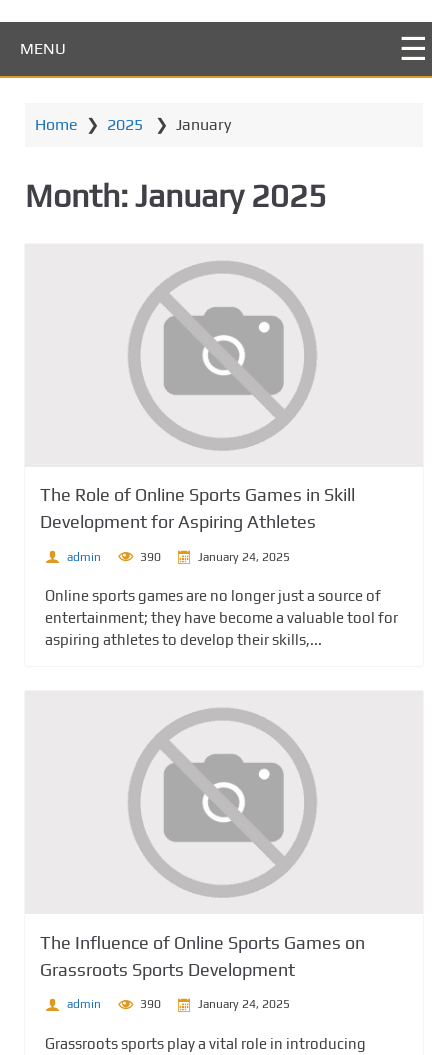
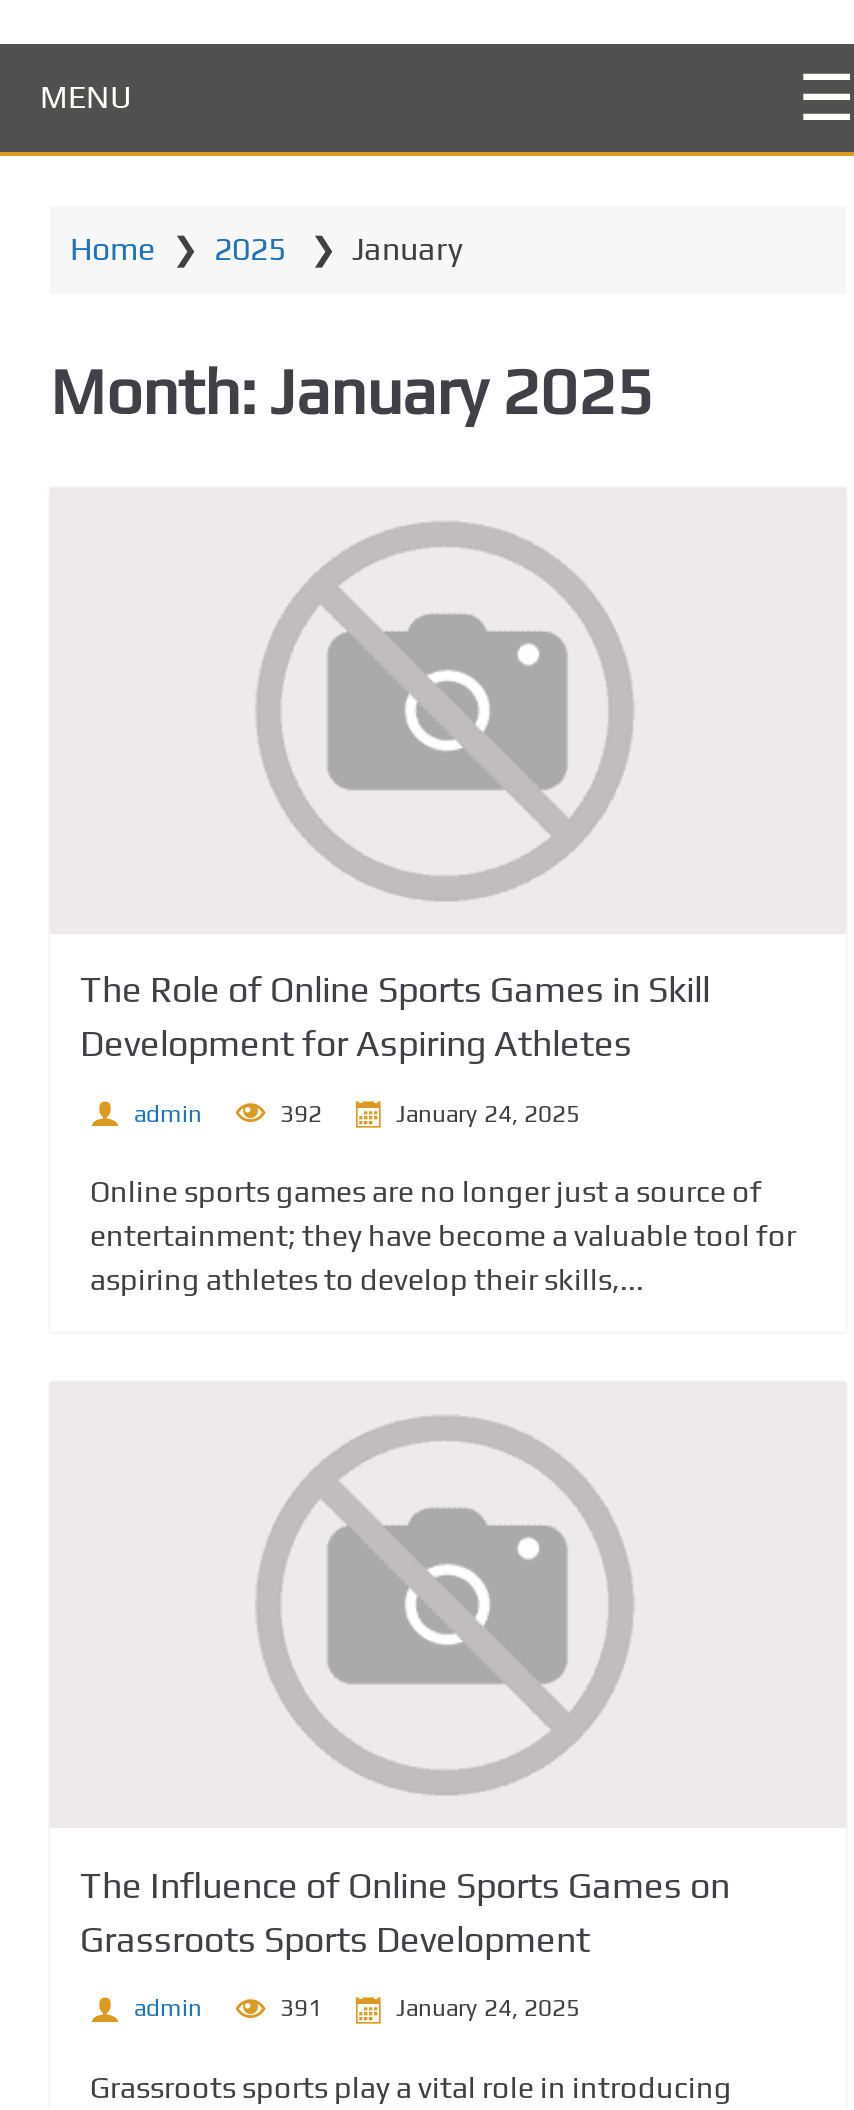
- 390
+ 392

- 390
+ 391
